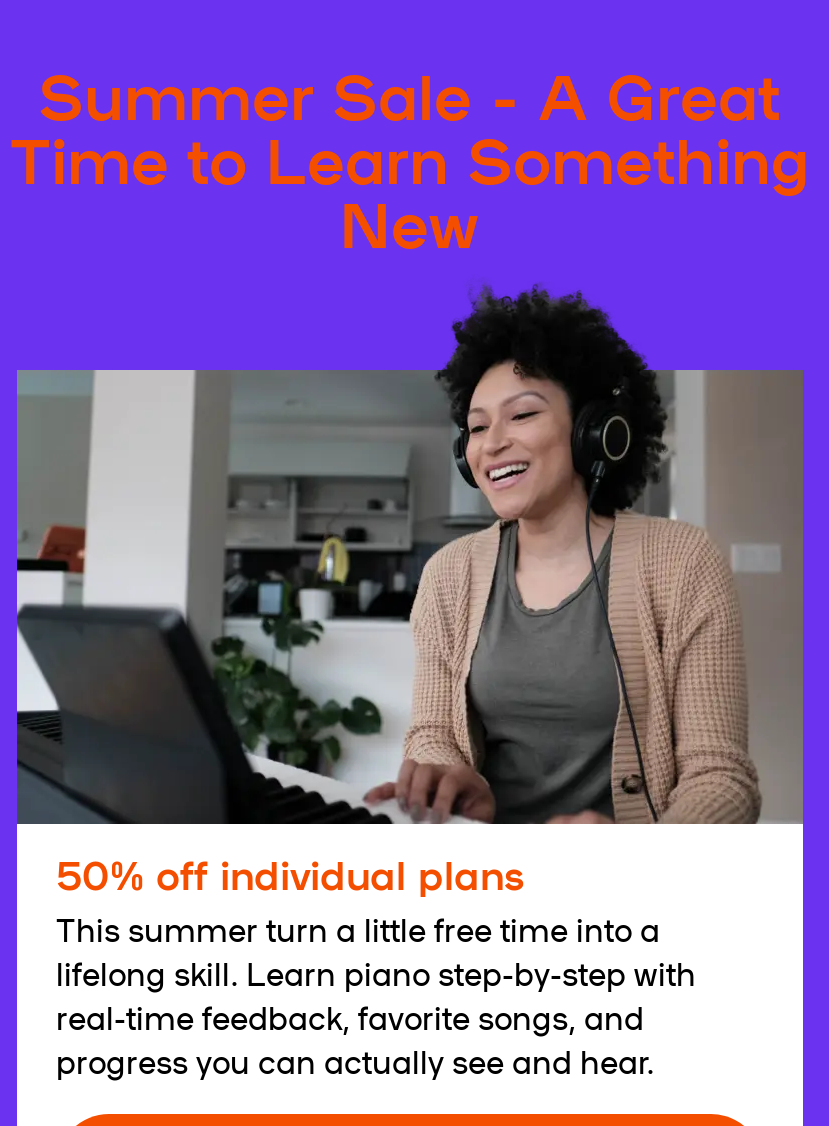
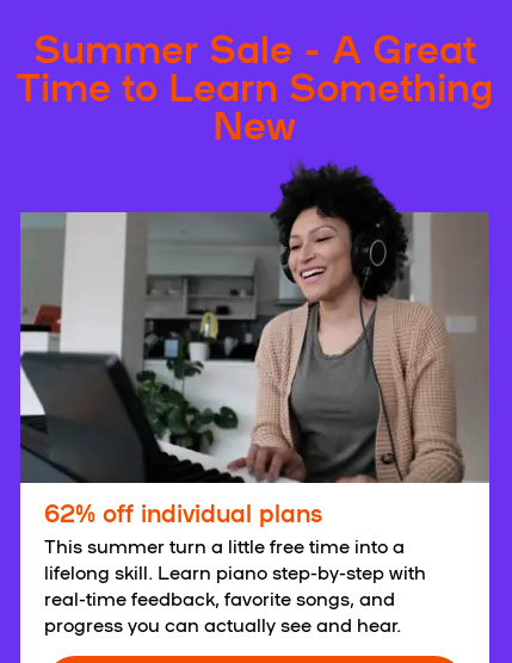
- 50% off individual plans
+ 62% off individual plans
